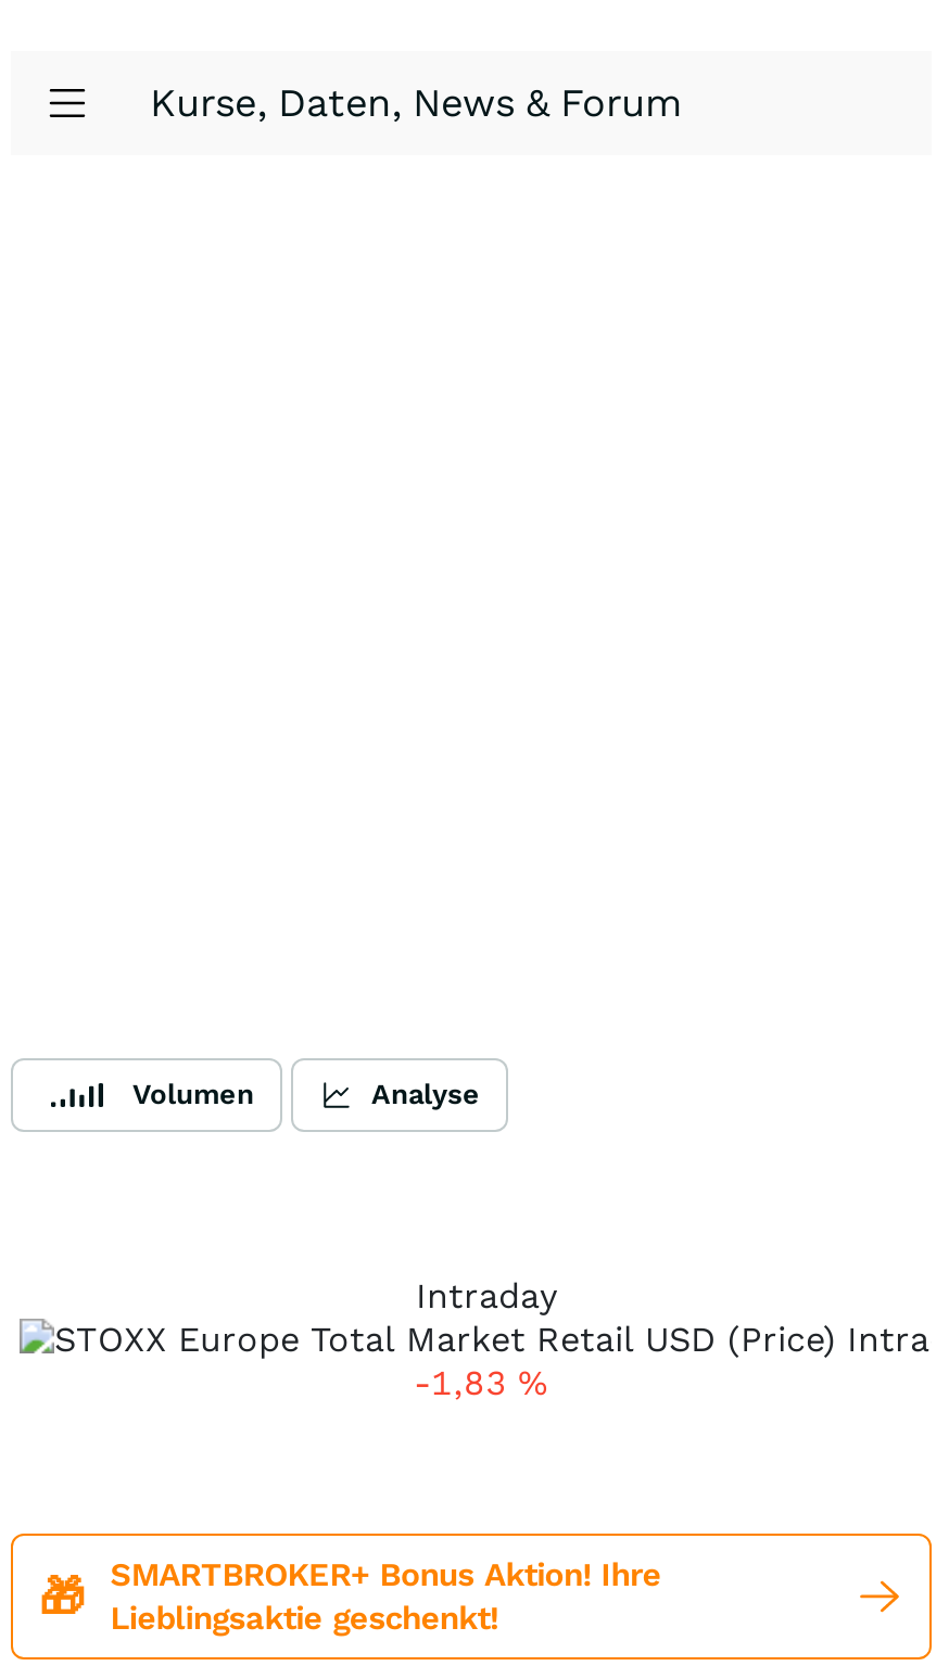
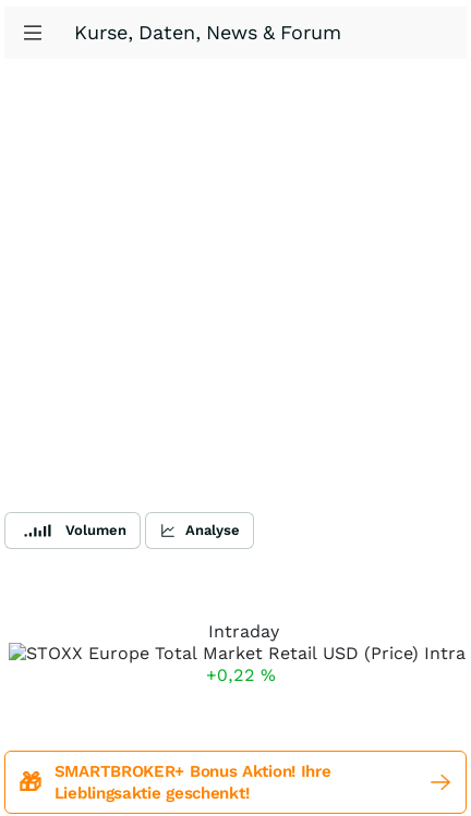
- -1,83%
+ +0,22%
